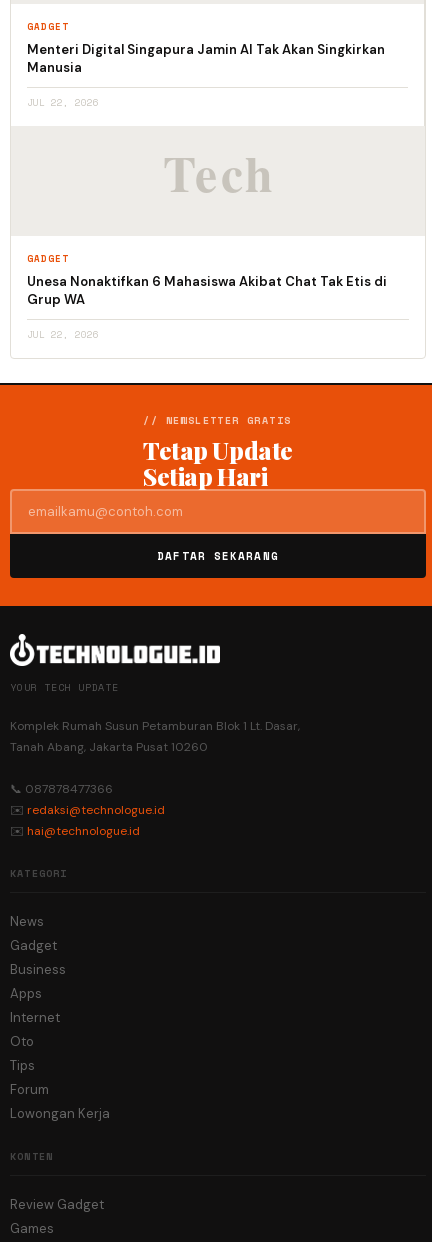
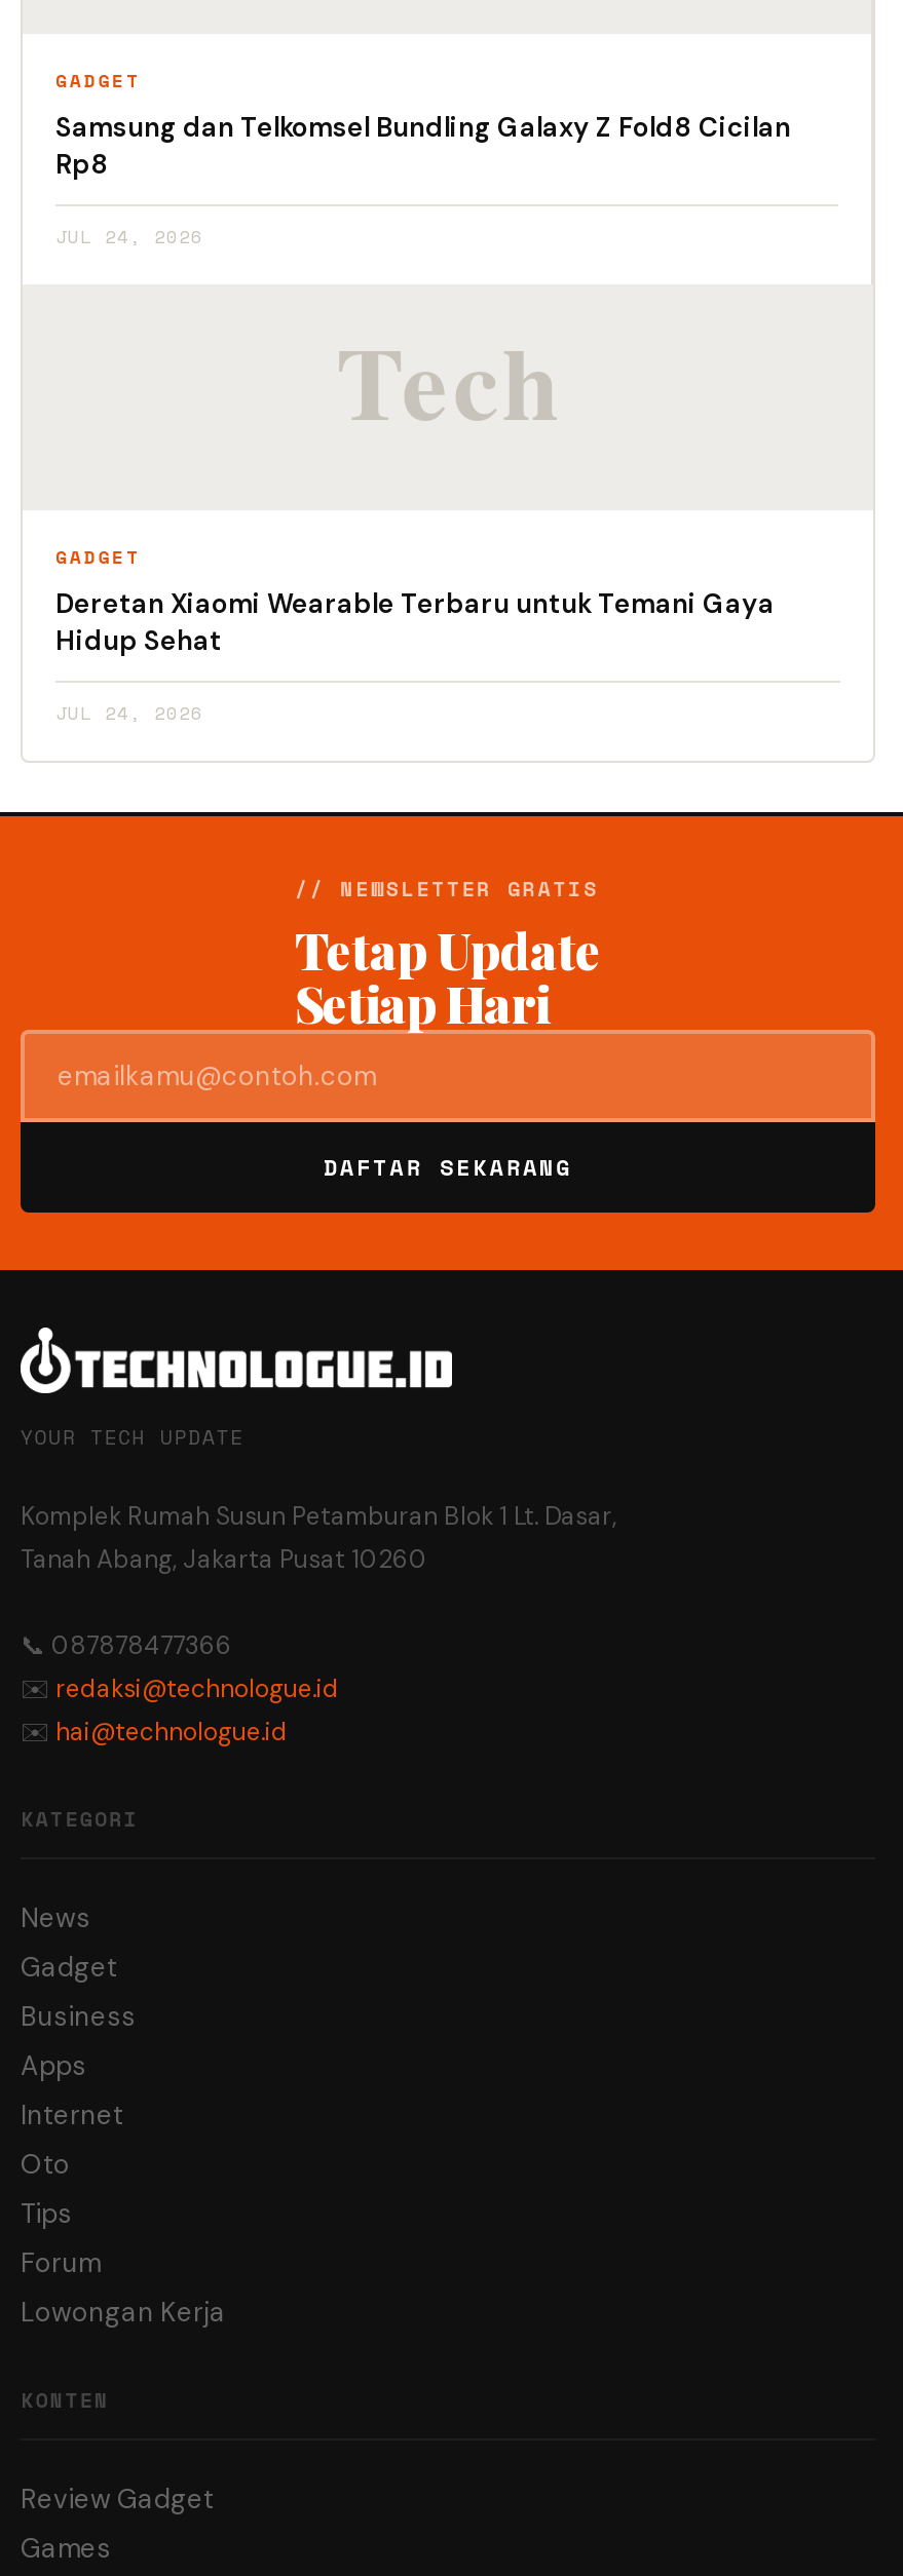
- Menteri Digital Singapura Jamin AI Tak Akan Singkirkan
- Manusia
+ Samsung dan Telkomsel Bundling Galaxy Z Fold8 Cicilan
+ Rp8

- JUL 22, 2026
+ JUL 24, 2026

- Unesa Nonaktifkan 6 Mahasiswa Akibat Chat Tak Etis di
- Grup WA
+ Deretan Xiaomi Wearable Terbaru untuk Temani Gaya
+ Hidup Sehat

- JUL 22, 2026
+ JUL 24, 2026
